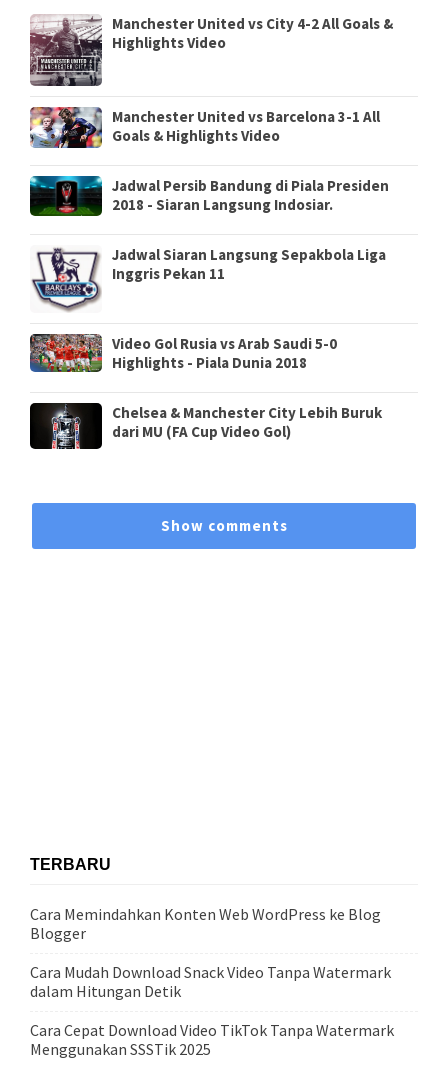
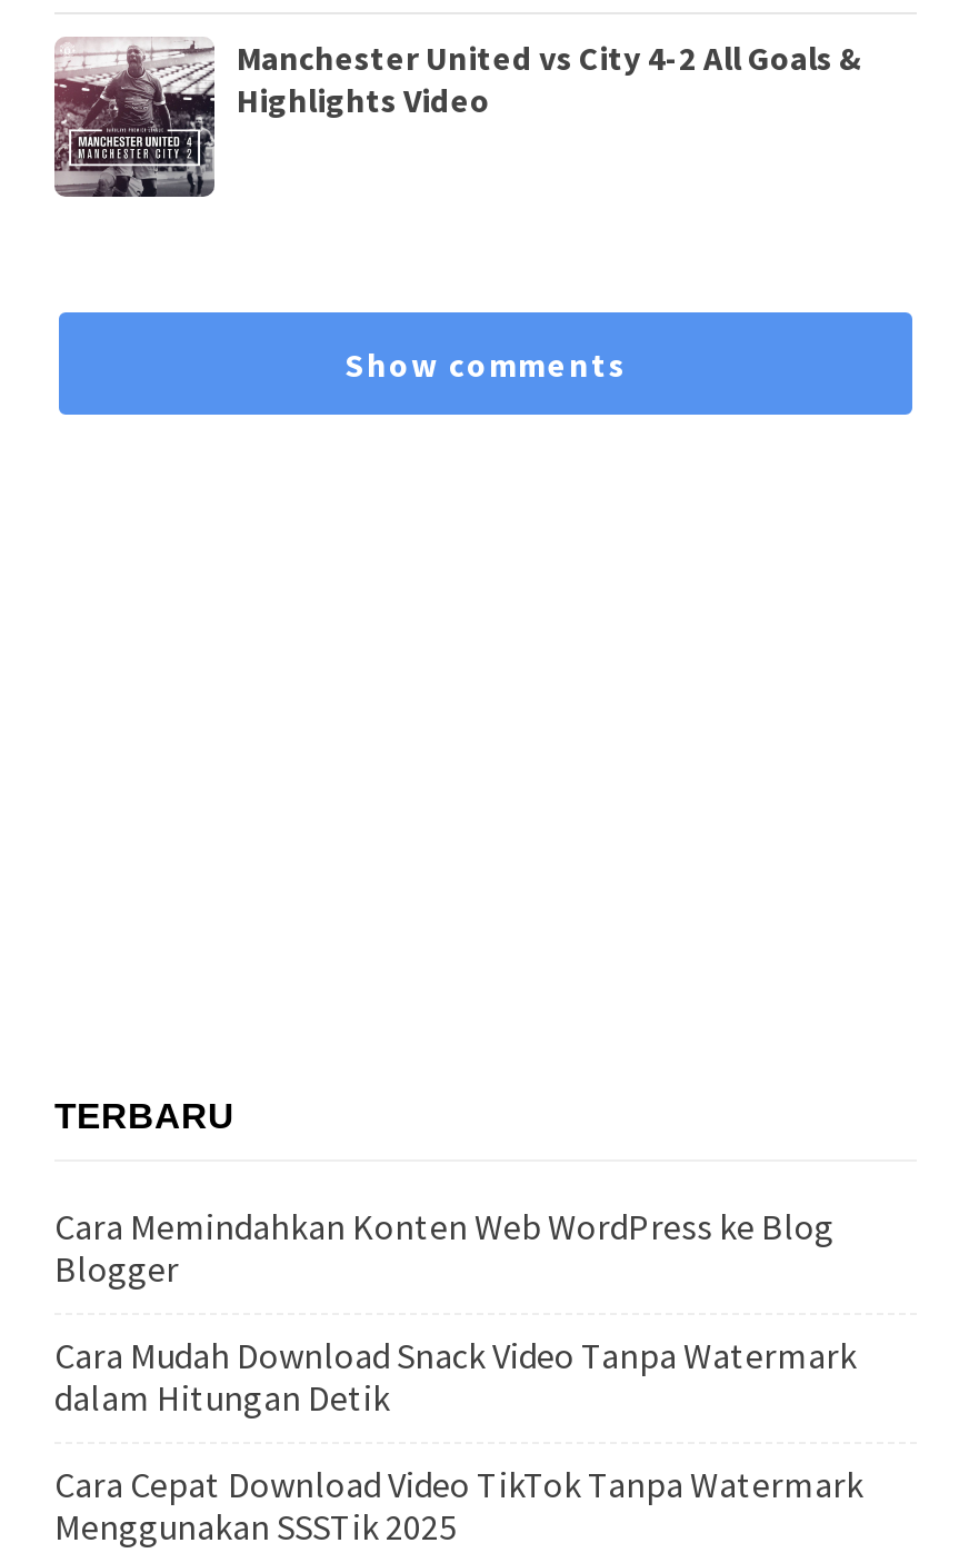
- [image]
- Manchester United vs Barcelona 3-1 All
- Goals & Highlights Video
- Jadwal Persib Bandung di Piala Presiden
- 2018 - Siaran Langsung Indosiar.
- Jadwal Siaran Langsung Sepakbola Liga
- Inggris Pekan 11

- [image]

- [image]
- Video Gol Rusia vs Arab Saudi 5-0
- Highlights - Piala Dunia 2018
- Chelsea & Manchester City Lebih Buruk
- dari MU (FA Cup Video Gol)

- [image]

- [image]
